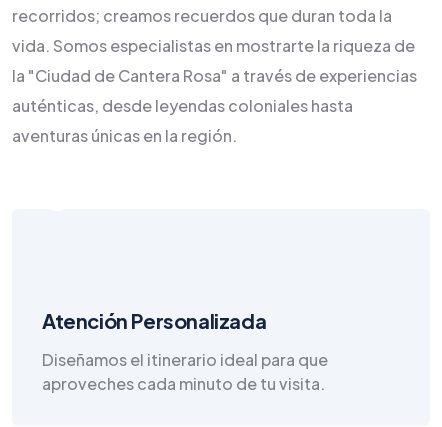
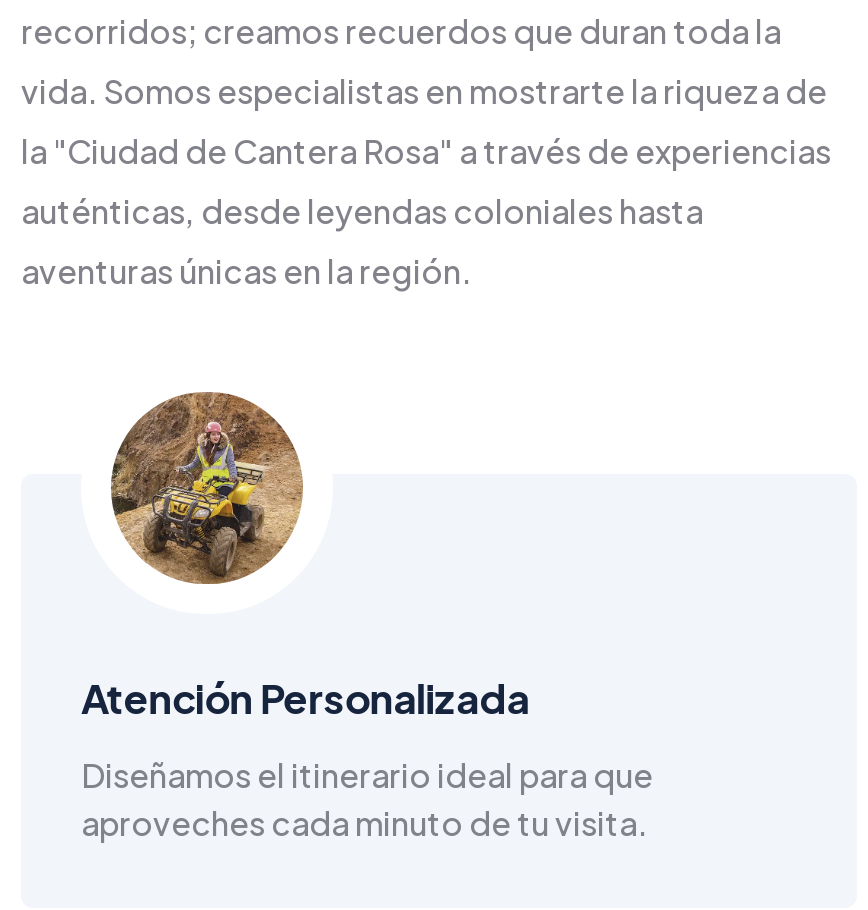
+ [image]
